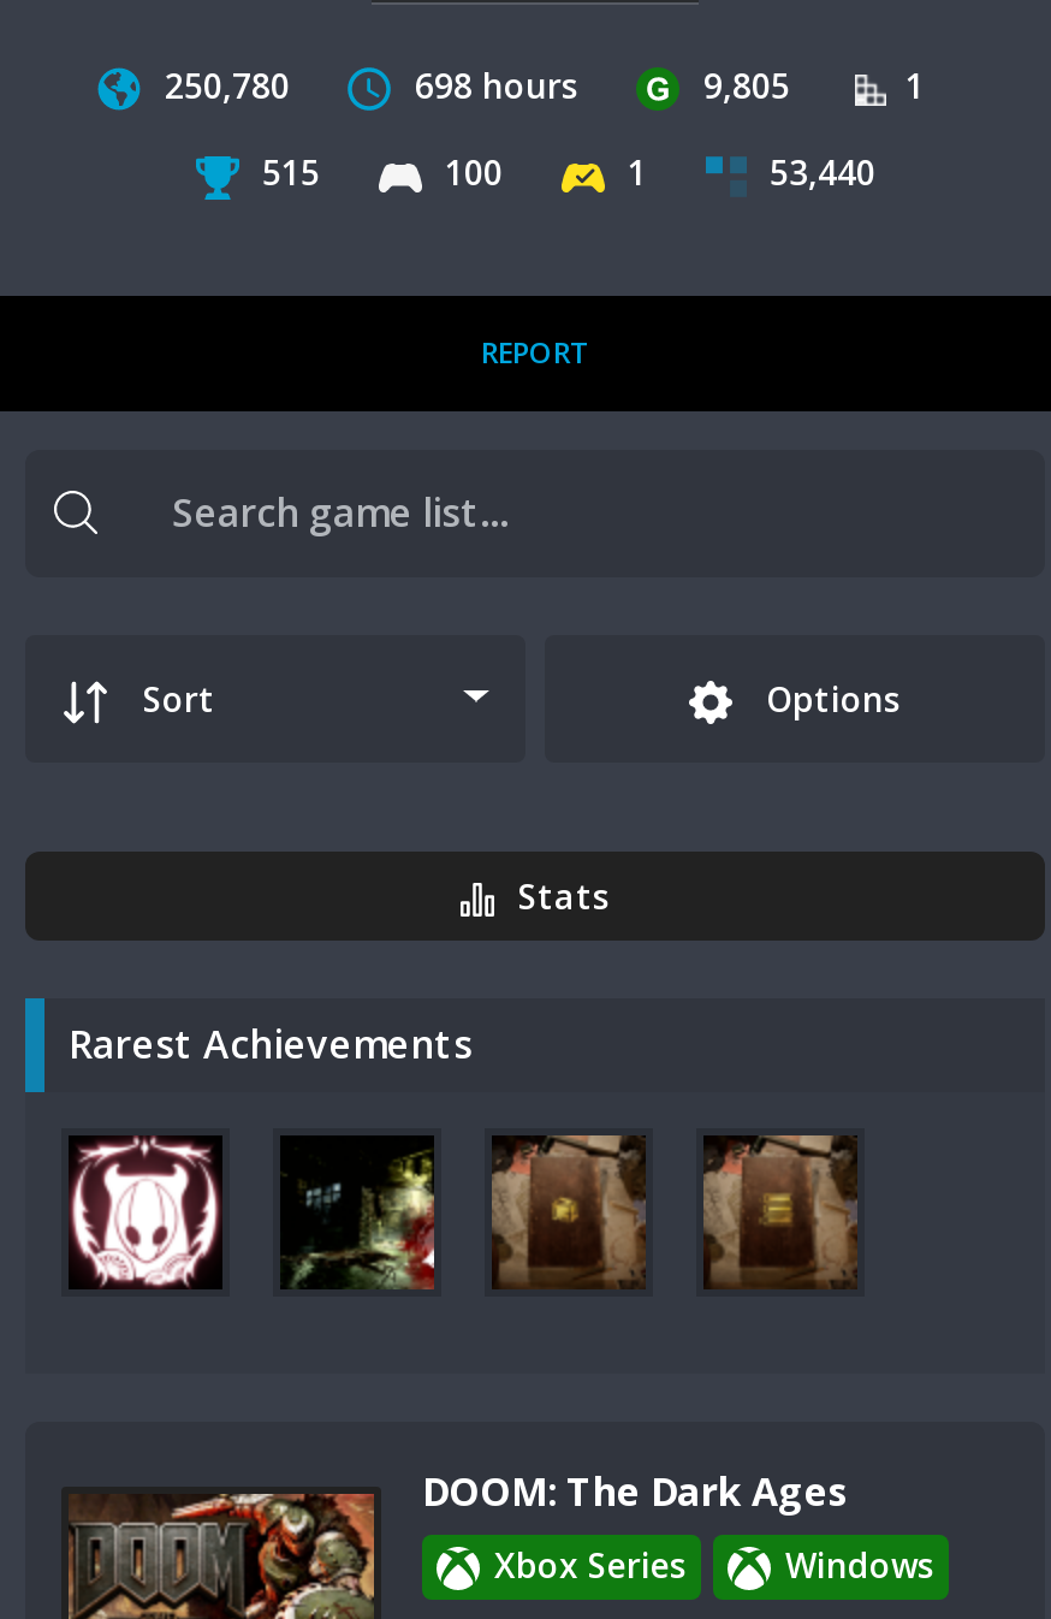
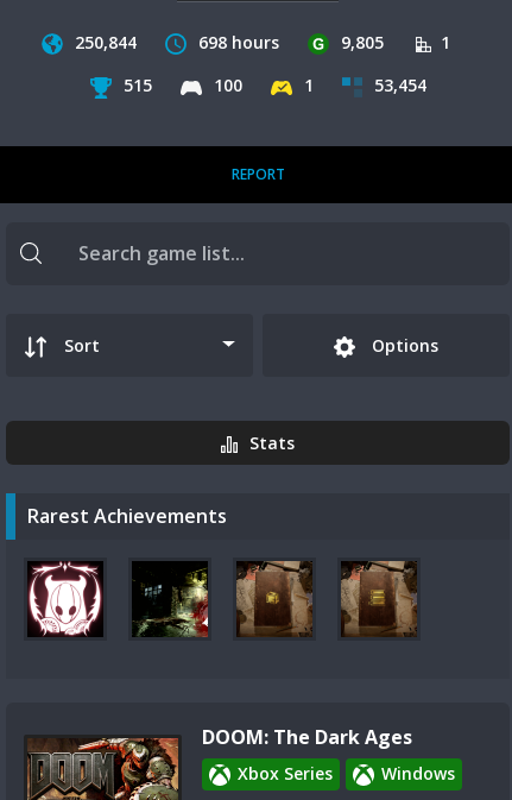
- 250,780
+ 250,844

- 53,440
+ 53,454
